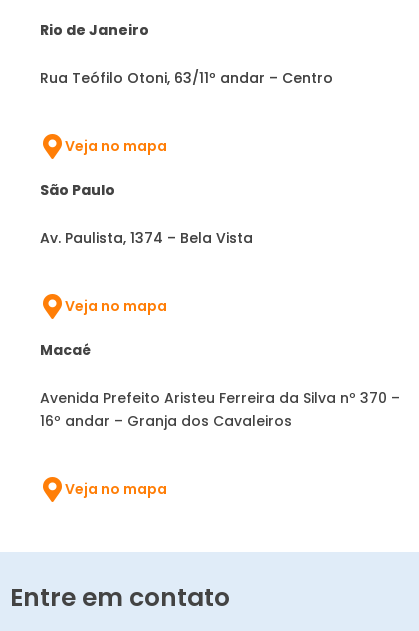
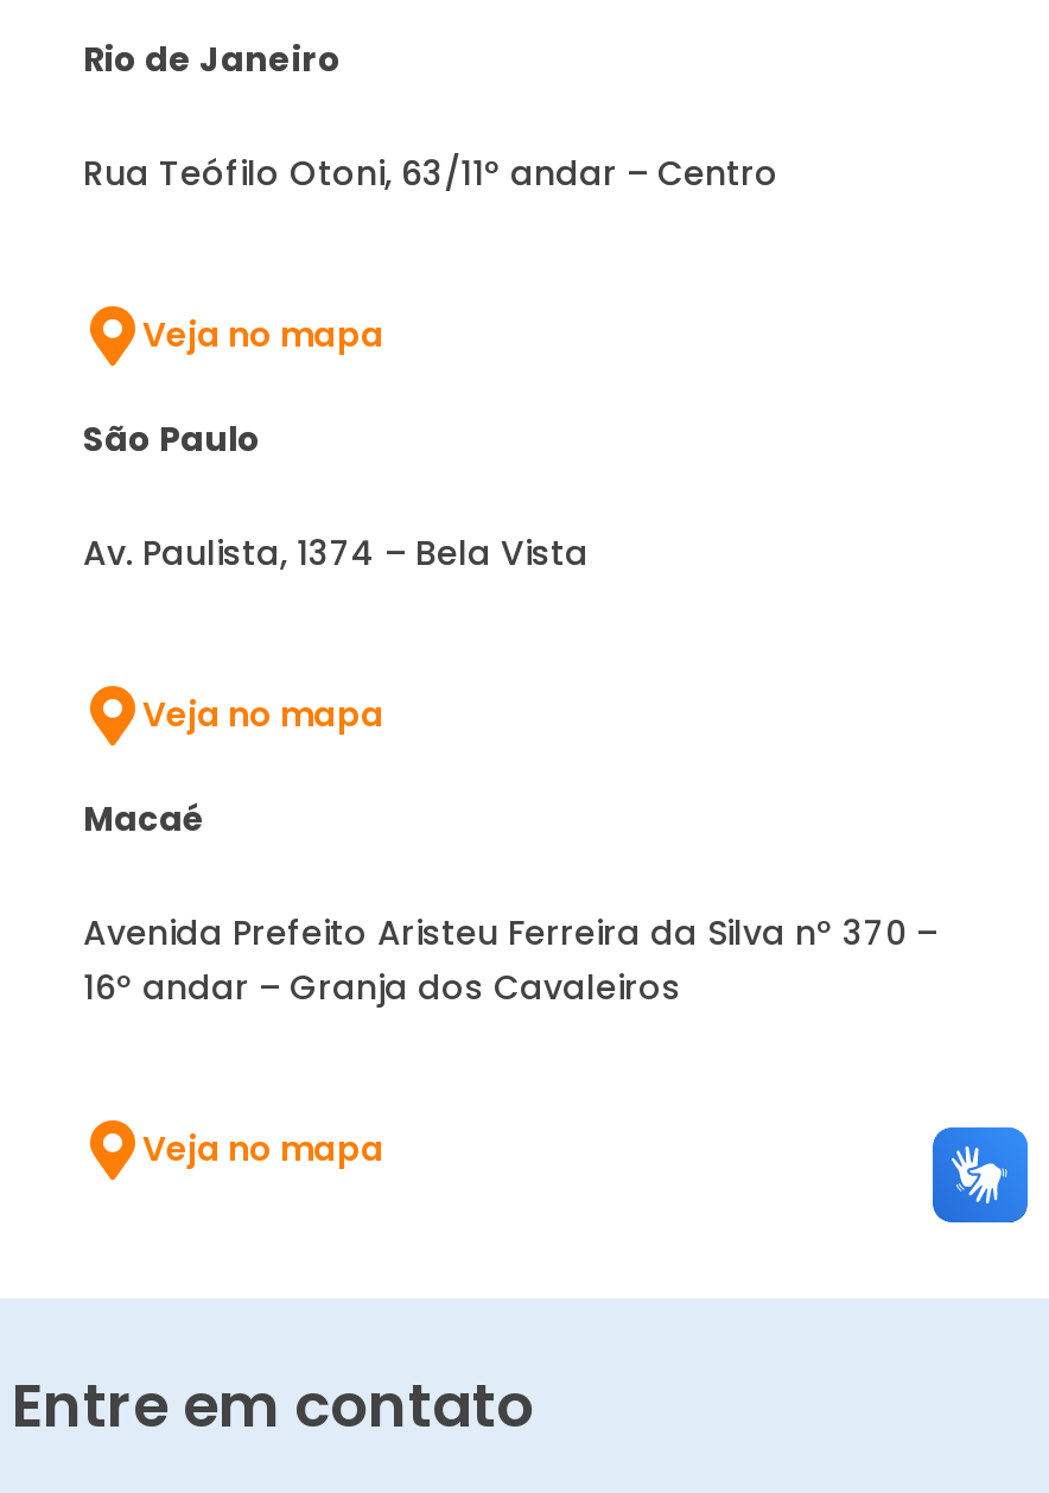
+ [image]
